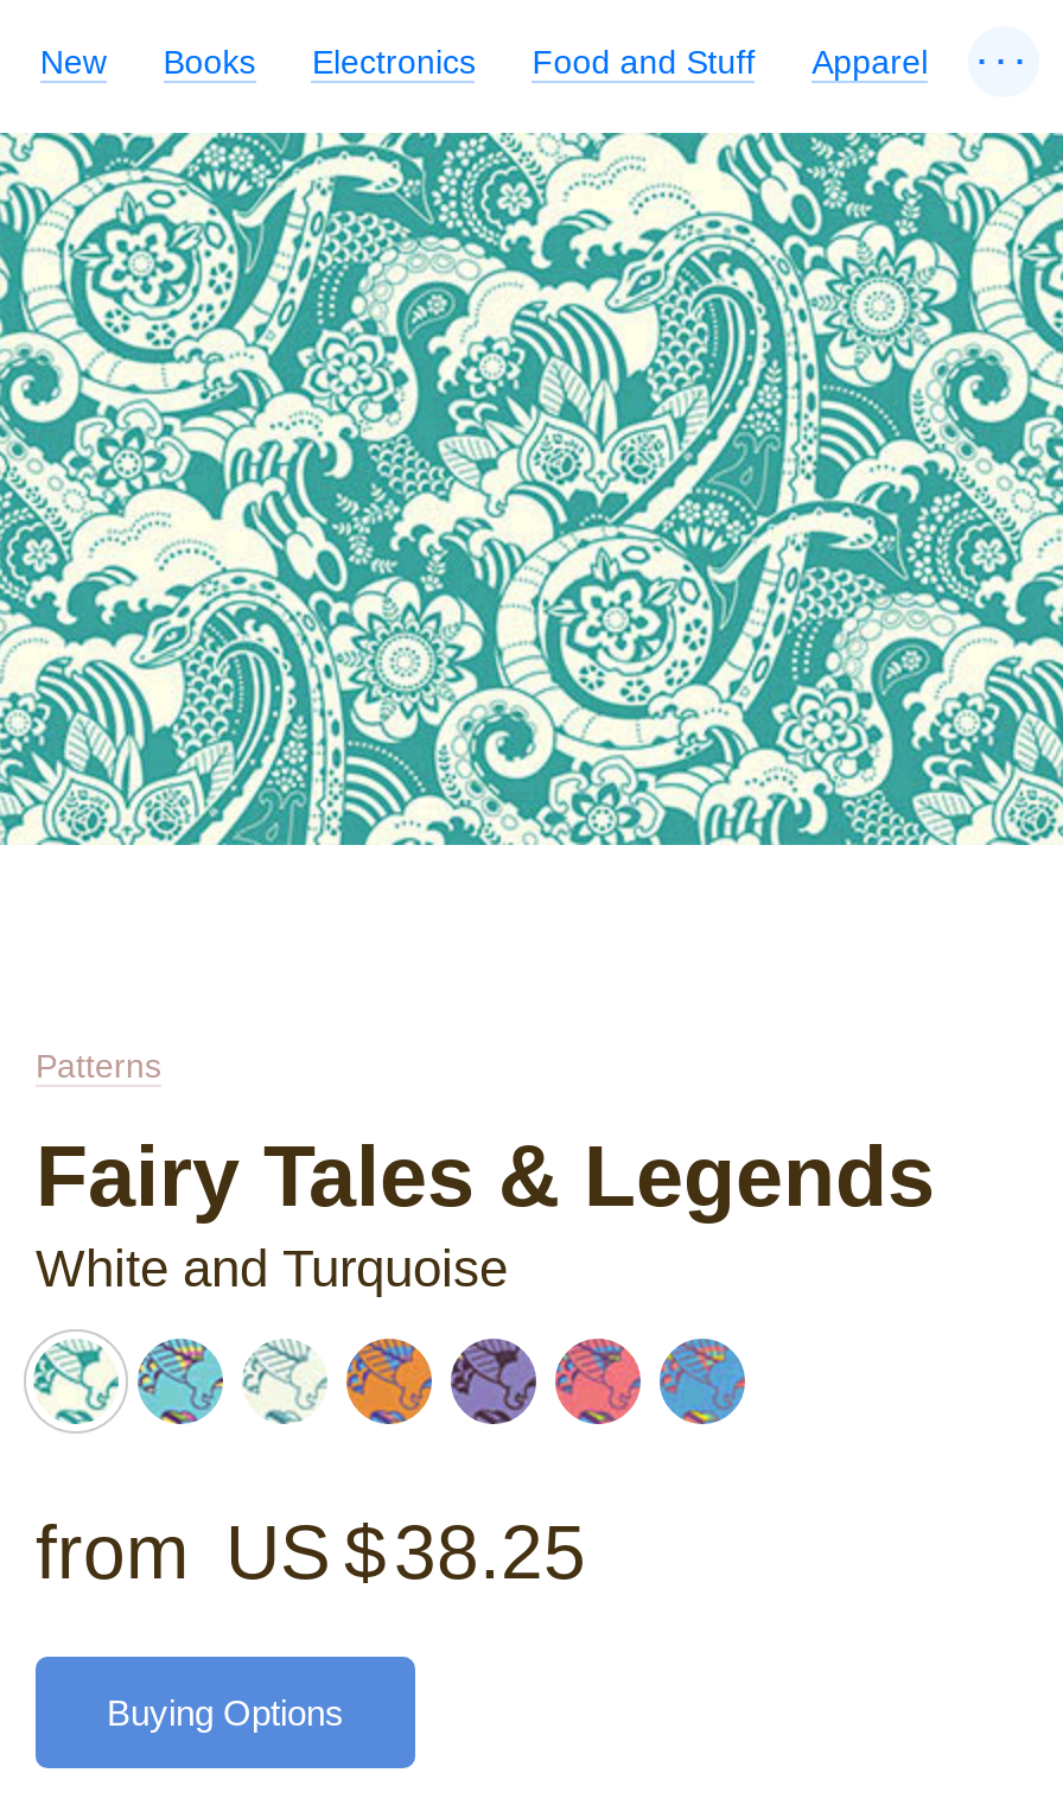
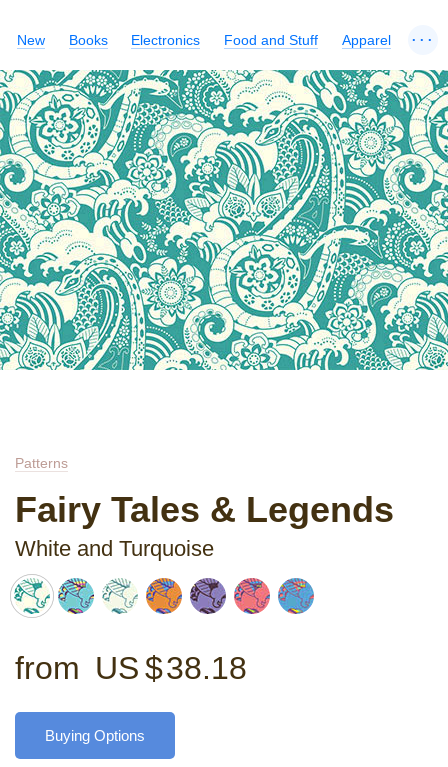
- from US $ 38.25
+ from US $ 38.18
